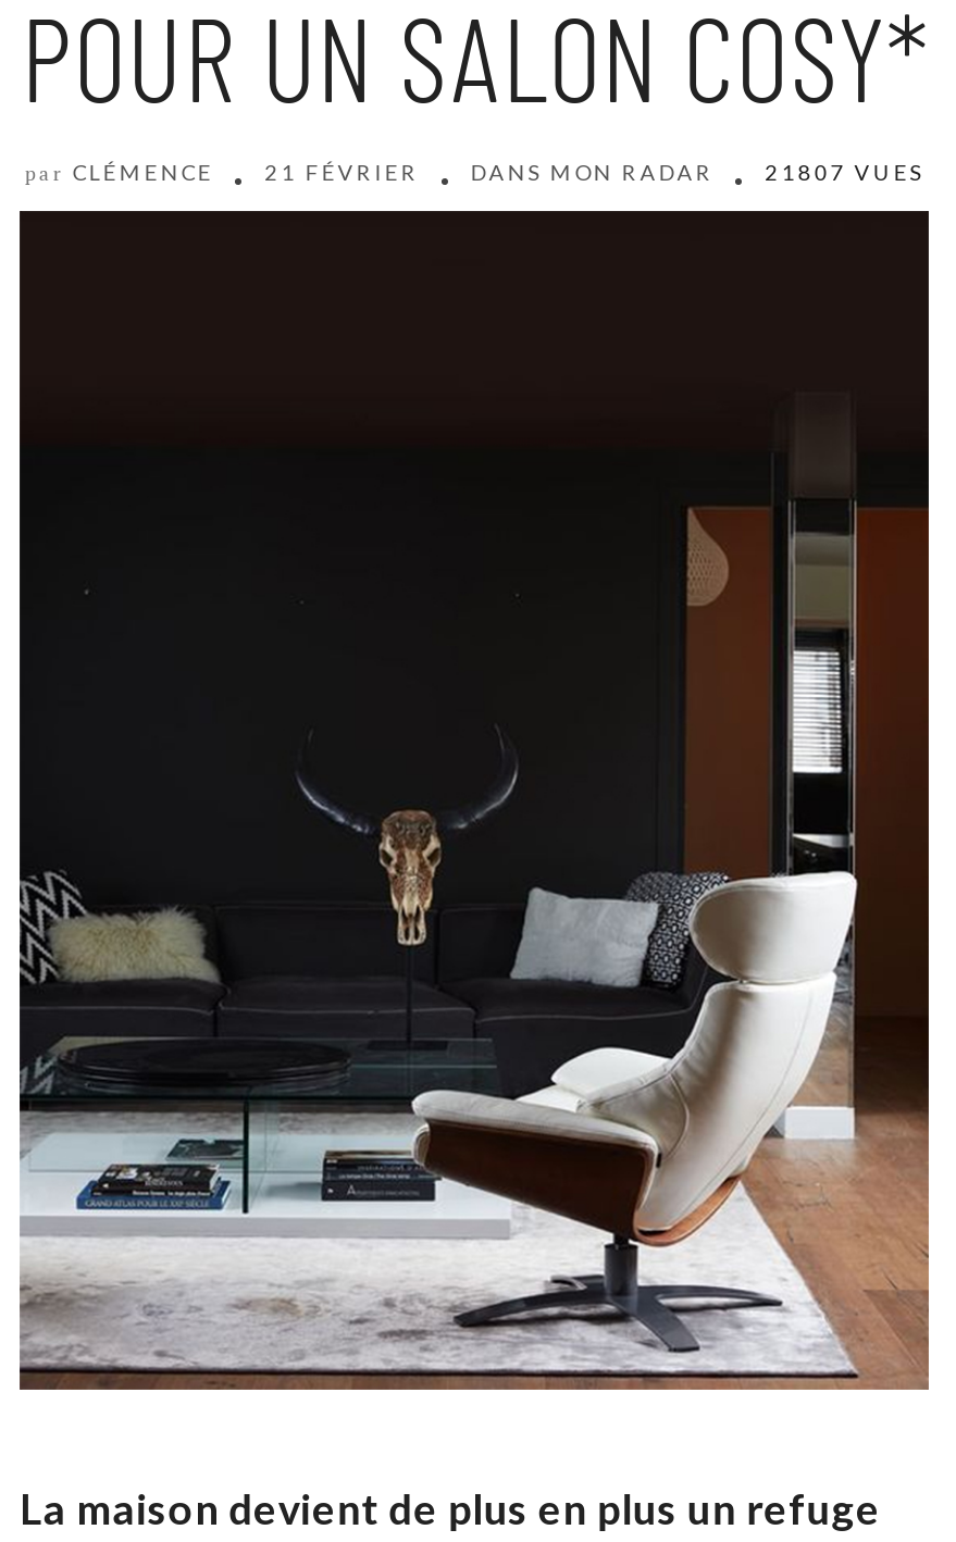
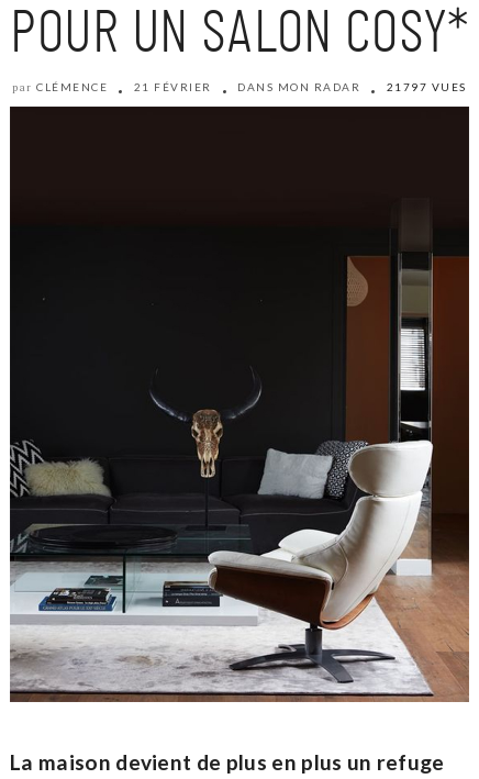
- par CLÉMENCE 21 FÉVRIER DANS MON RADAR 21807 VUES
+ par CLÉMENCE 21 FÉVRIER DANS MON RADAR 21797 VUES
